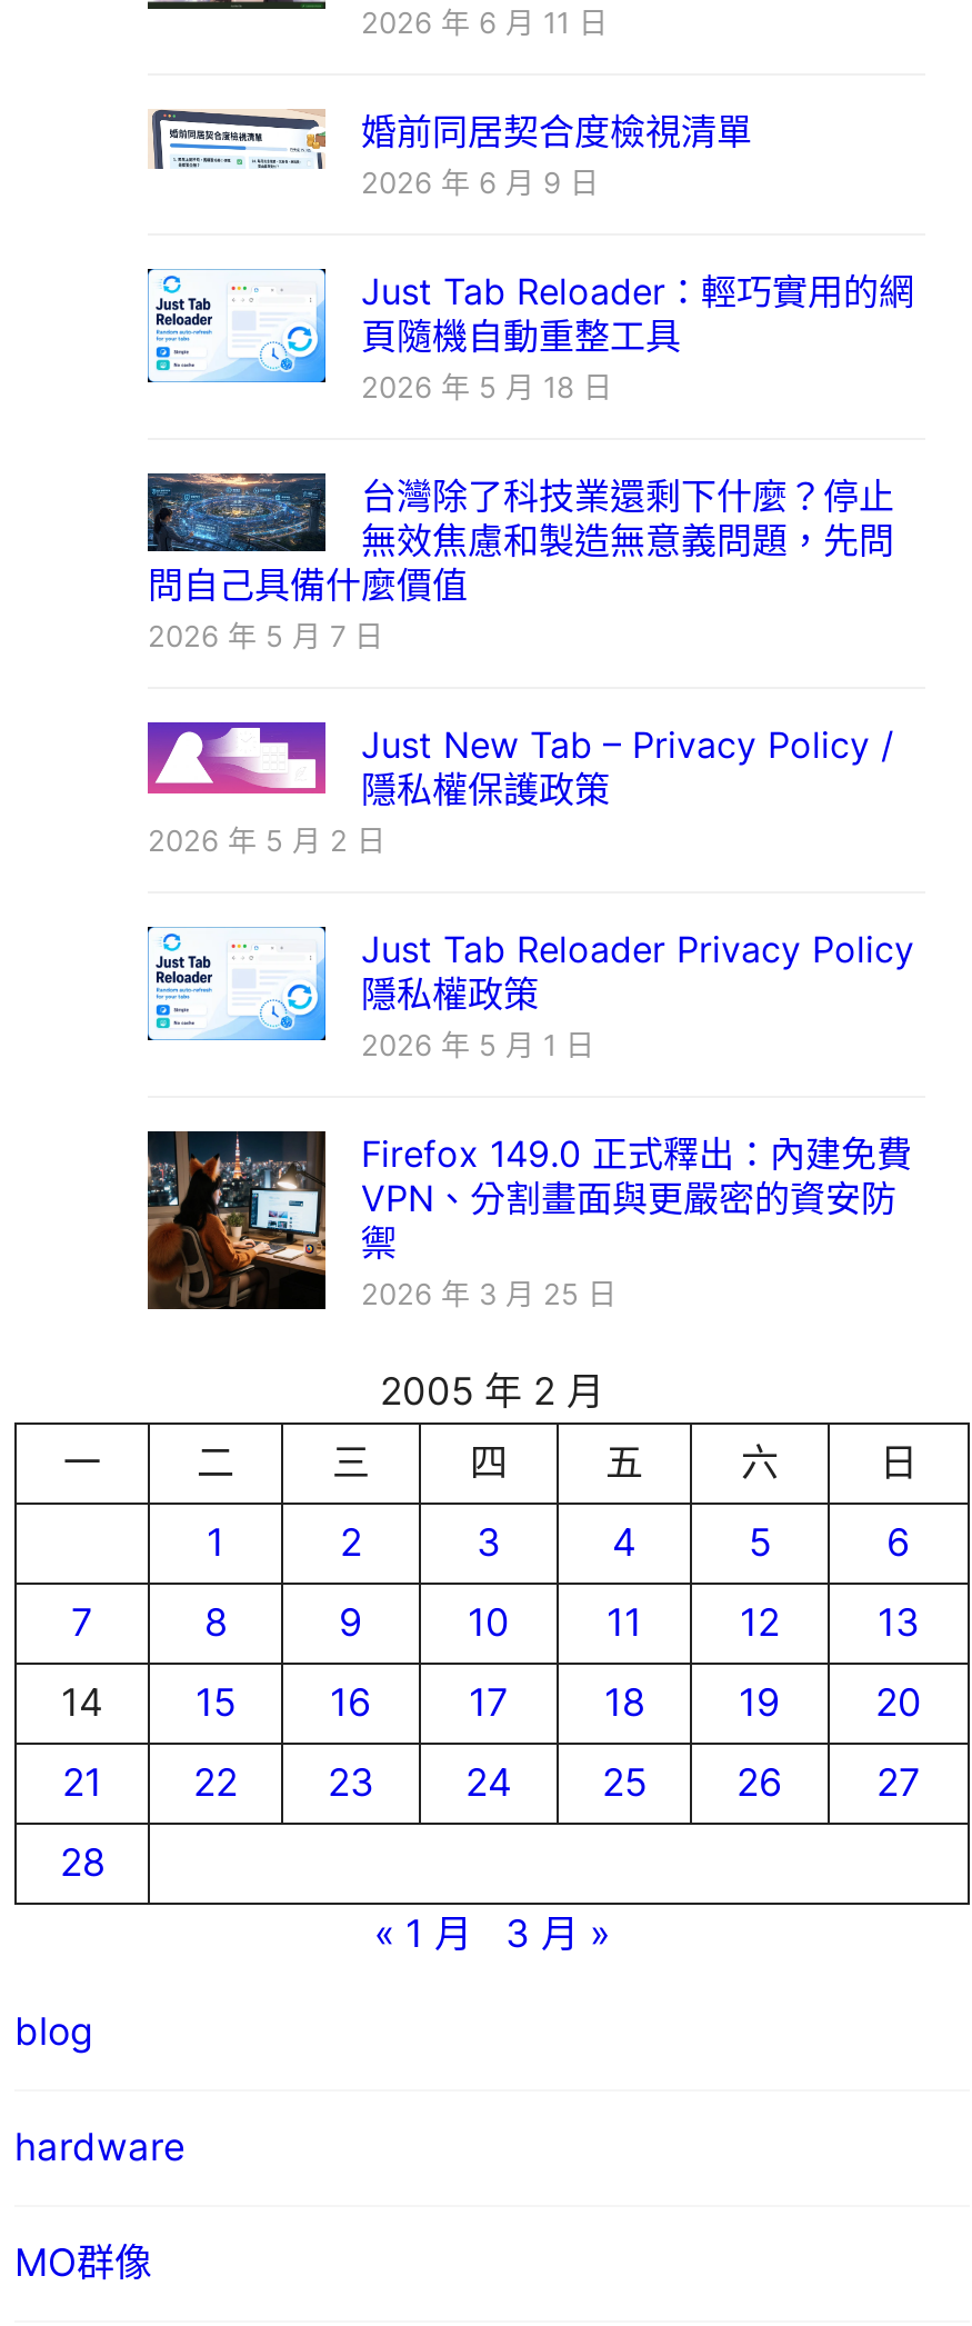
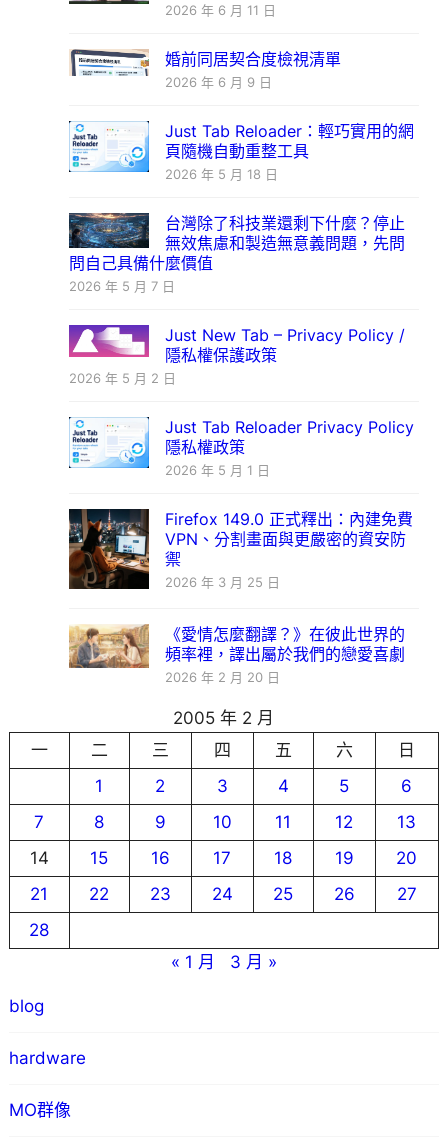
+ [image]
+ 《愛情怎麼翻譯？》在彼此世界的
+ 頻率裡，譯出屬於我們的戀愛喜劇
+ 2026 年 2 月 20 日
